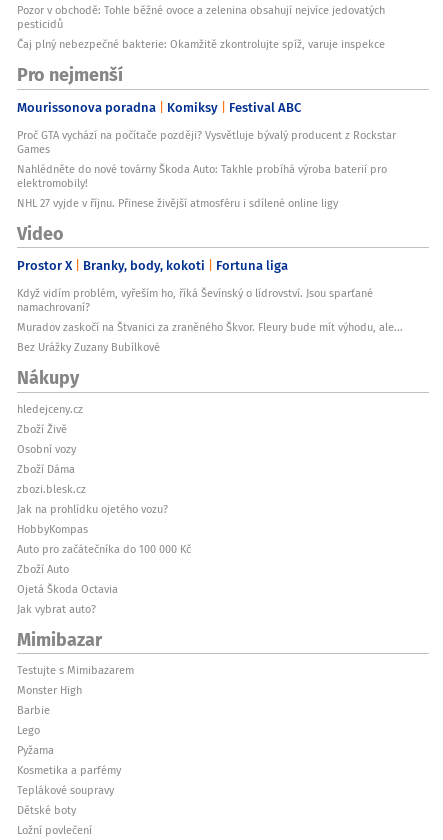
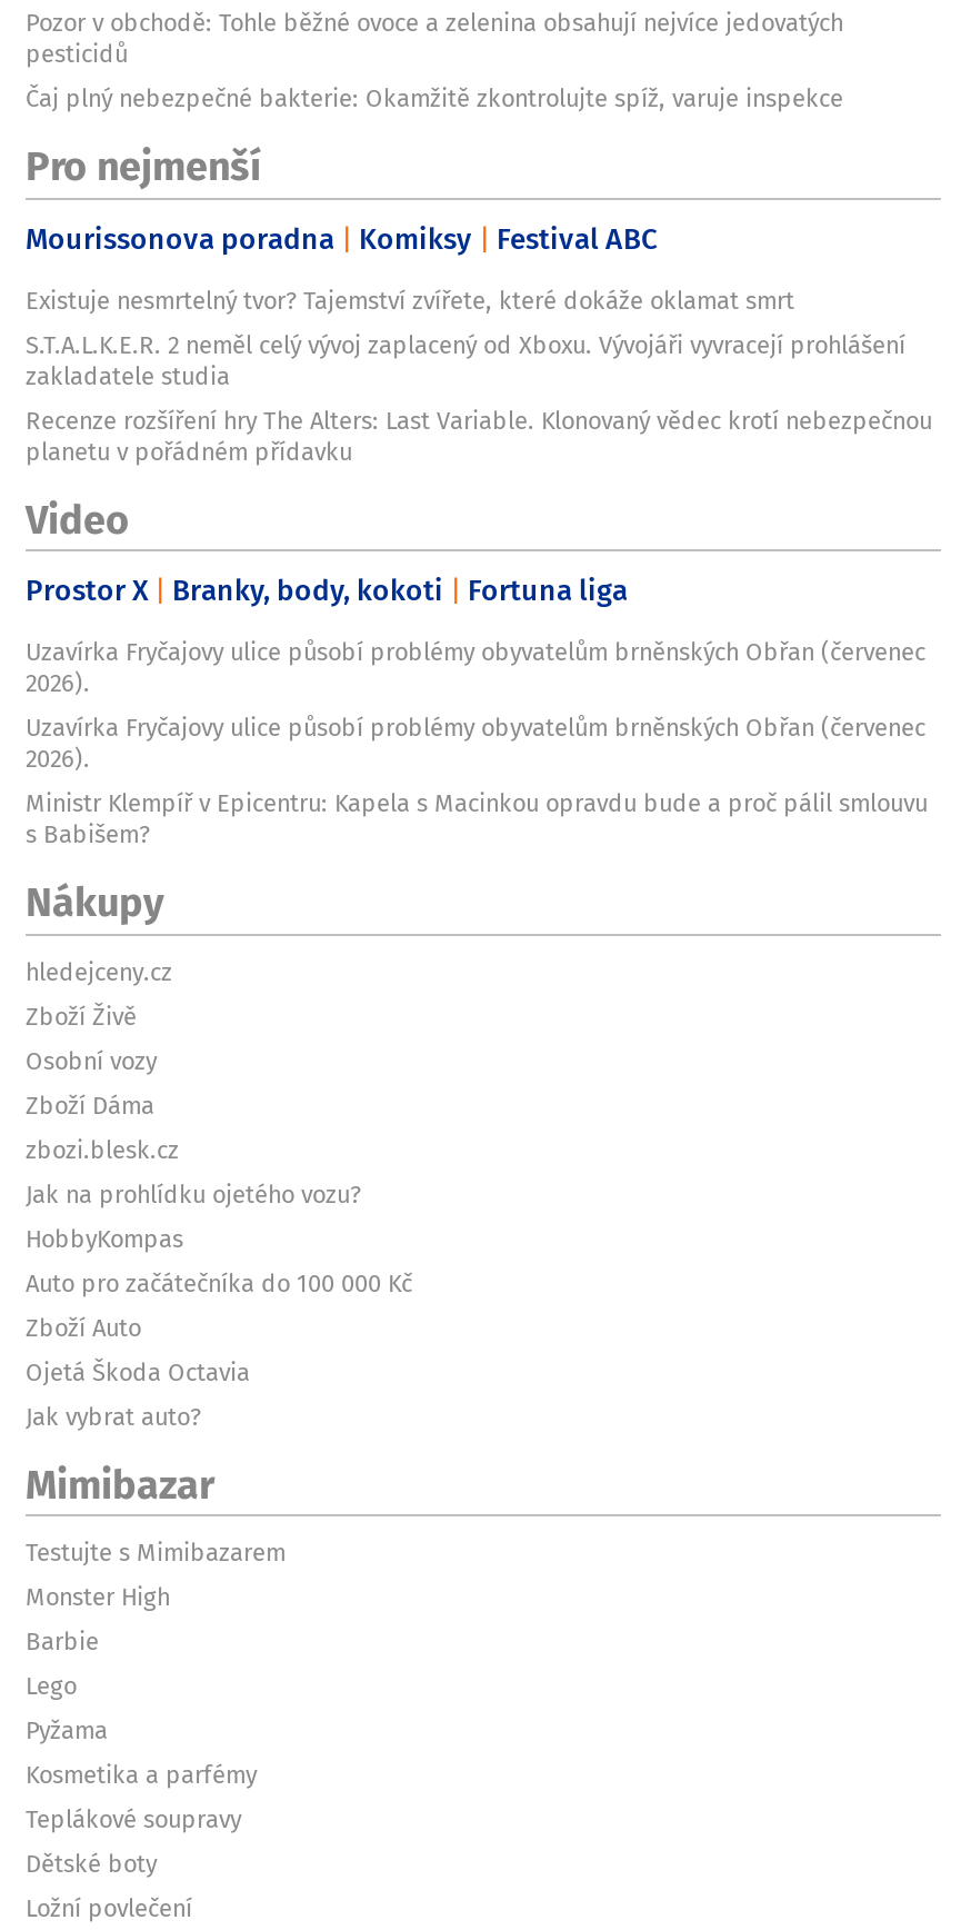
- Proč GTA vychází na počítače později? Vysvětluje bývalý producent z Rockstar
- Games
- Nahlédněte do nové továrny Škoda Auto: Takhle probíhá výroba baterií pro
- elektromobily!
- NHL 27 vyjde v říjnu. Přinese živější atmosféru i sdílené online ligy
+ Existuje nesmrtelný tvor? Tajemství zvířete, které dokáže oklamat smrt
+ S.T.A.L.K.E.R. 2 neměl celý vývoj zaplacený od Xboxu. Vývojáři vyvracejí prohlášení
+ zakladatele studia
+ Recenze rozšíření hry The Alters: Last Variable. Klonovaný vědec krotí nebezpečnou
+ planetu v pořádném přídavku

- Když vidím problém, vyřeším ho, říká Ševínský o lídrovství. Jsou sparťané
- namachrovaní?
- Muradov zaskočí na Štvanici za zraněného Škvor. Fleury bude mít výhodu, ale...
- Bez Urážky Zuzany Bubílkové
+ Uzavírka Fryčajovy ulice působí problémy obyvatelům brněnských Obřan (červenec
+ 2026).
+ Uzavírka Fryčajovy ulice působí problémy obyvatelům brněnských Obřan (červenec
+ 2026).
+ Ministr Klempíř v Epicentru: Kapela s Macinkou opravdu bude a proč pálil smlouvu
+ s Babišem?
